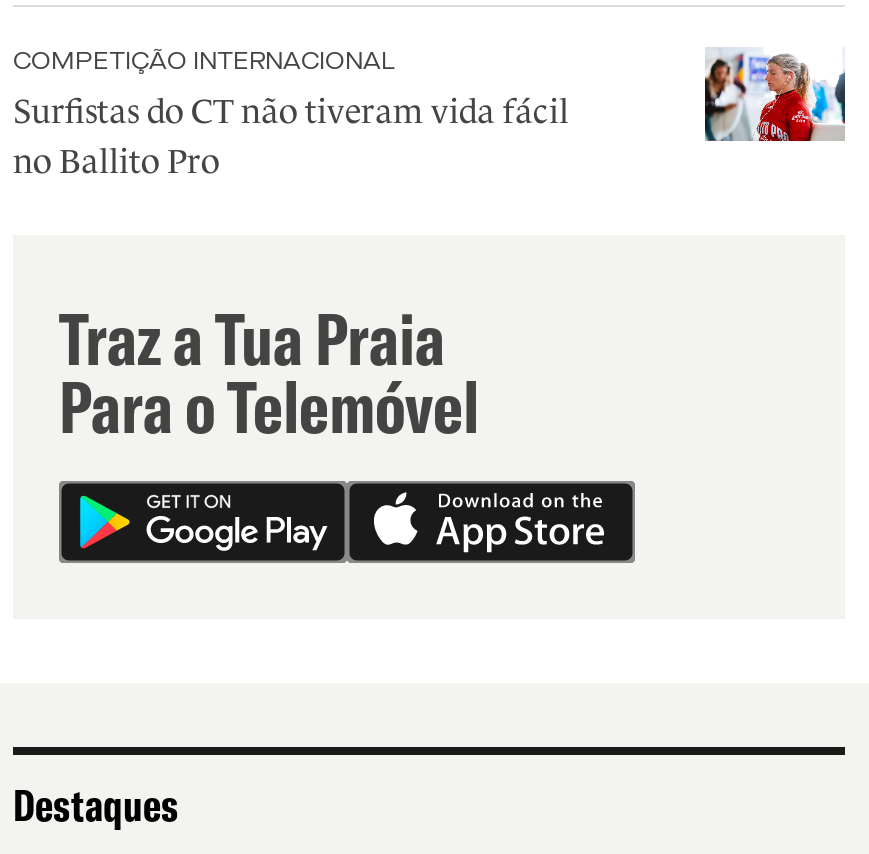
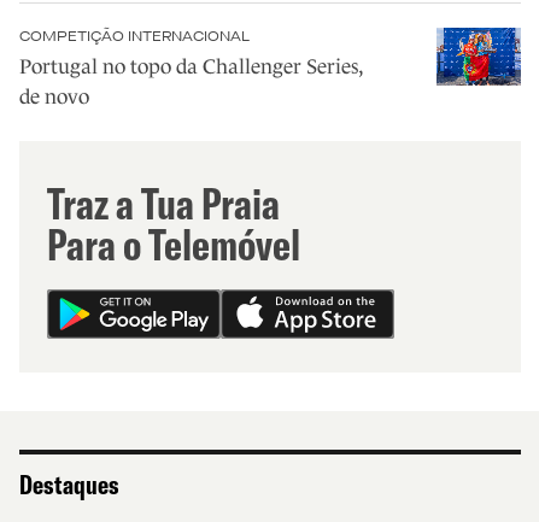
- [image]
+ [image]

- Surfistas do CT não tiveram vida fácil
- no Ballito Pro
+ Portugal no topo da Challenger Series,
+ de novo
